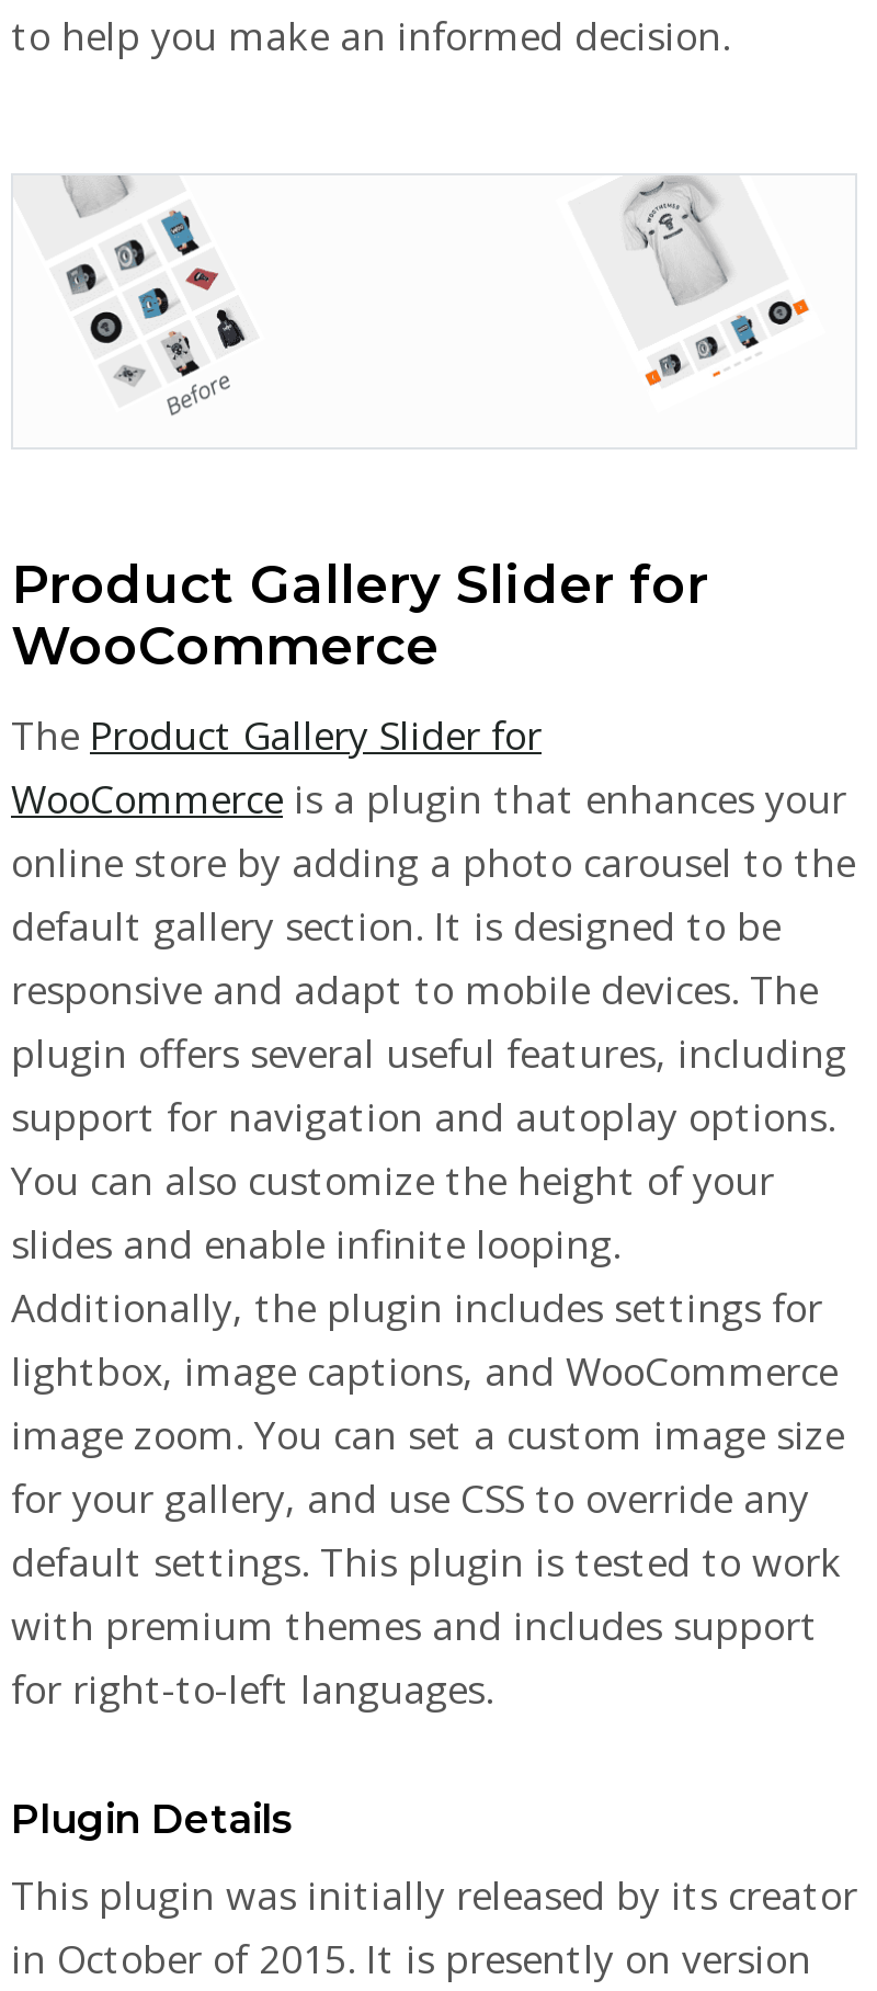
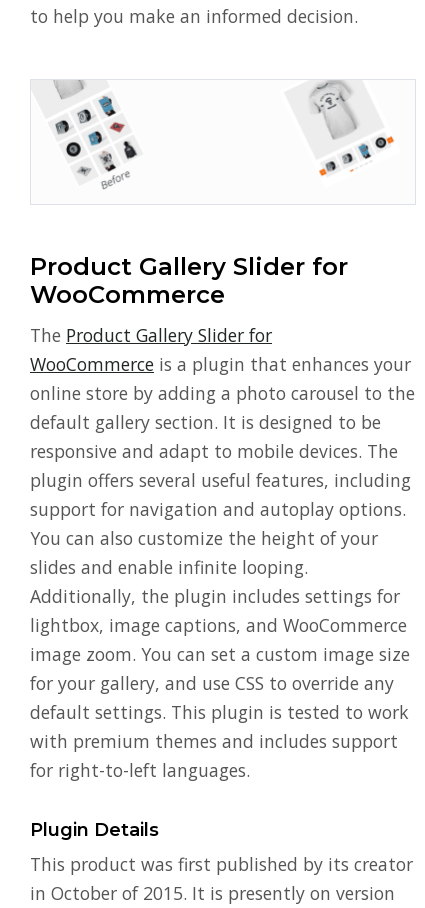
- This plugin was initially released by its creator
+ This product was first published by its creator
